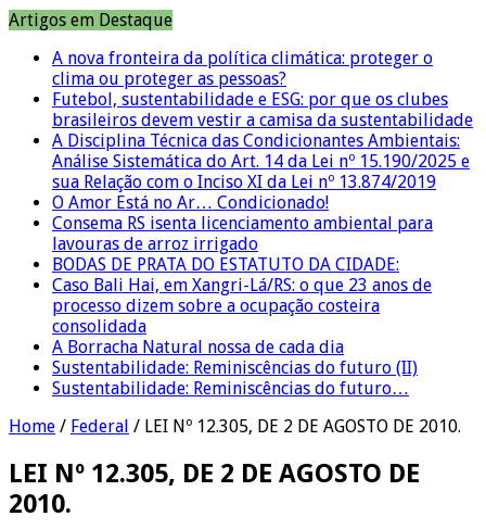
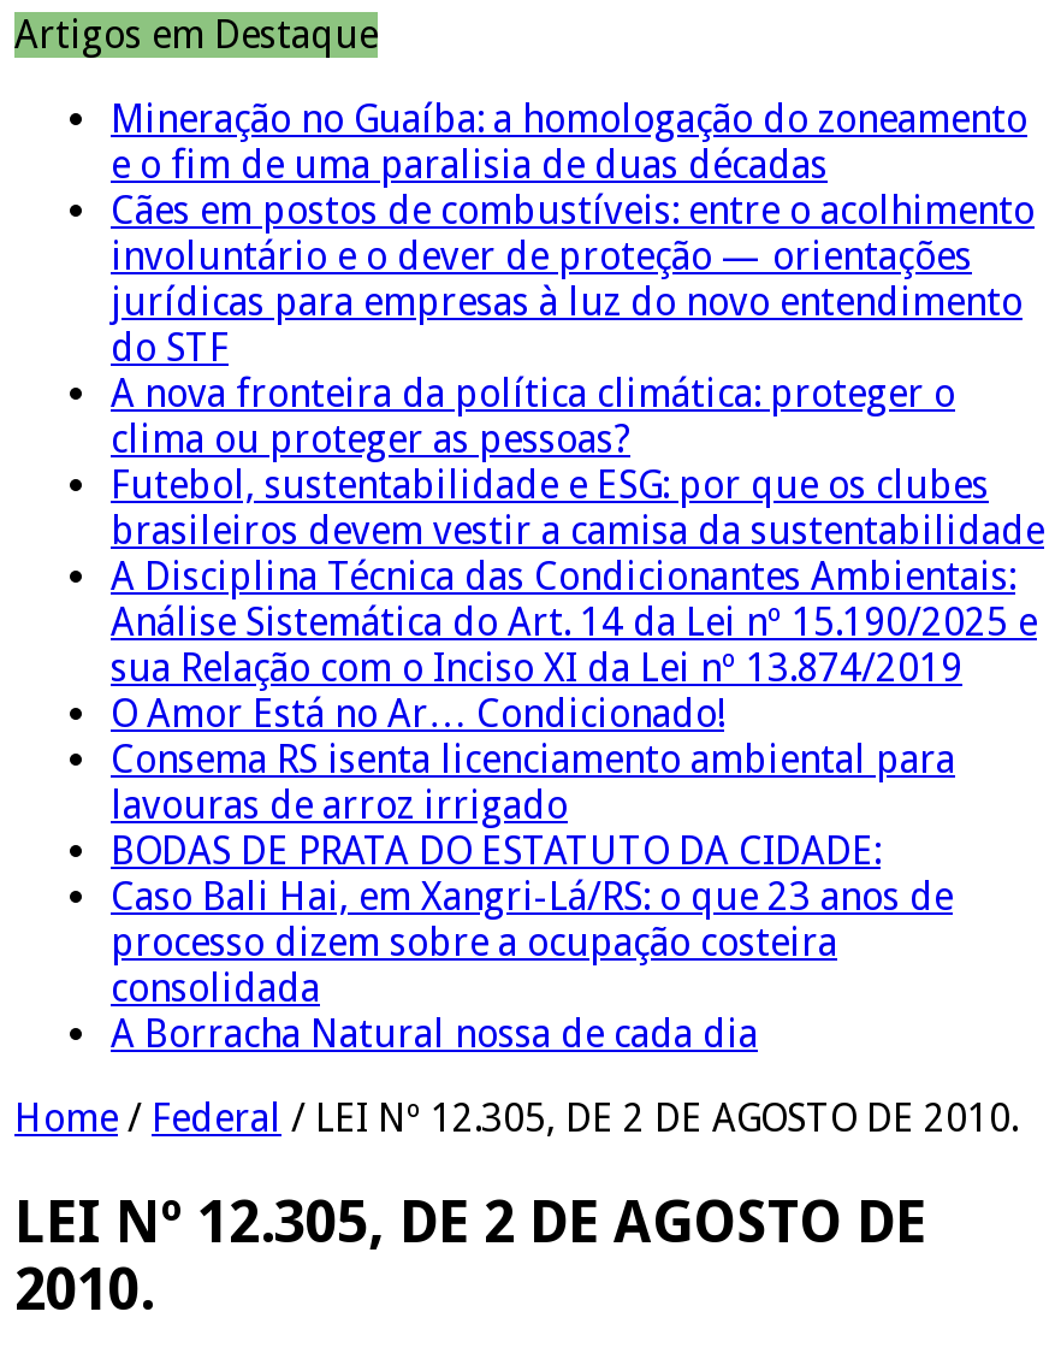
+ Mineração no Guaíba: a homologação do zoneamento
+ e o fim de uma paralisia de duas décadas
+ Cães em postos de combustíveis: entre o acolhimento
+ involuntário e o dever de proteção — orientações
+ jurídicas para empresas à luz do novo entendimento
+ do STF

moved down: A nova fronteira da política climática: proteger o | clima ou proteger as pessoas? | Futebol, sustentabilidade e ESG: por que os clubes | ... | consolidada | A Borracha Natural nossa de cada dia

- Sustentabilidade: Reminiscências do futuro (II)
- Sustentabilidade: Reminiscências do futuro…
